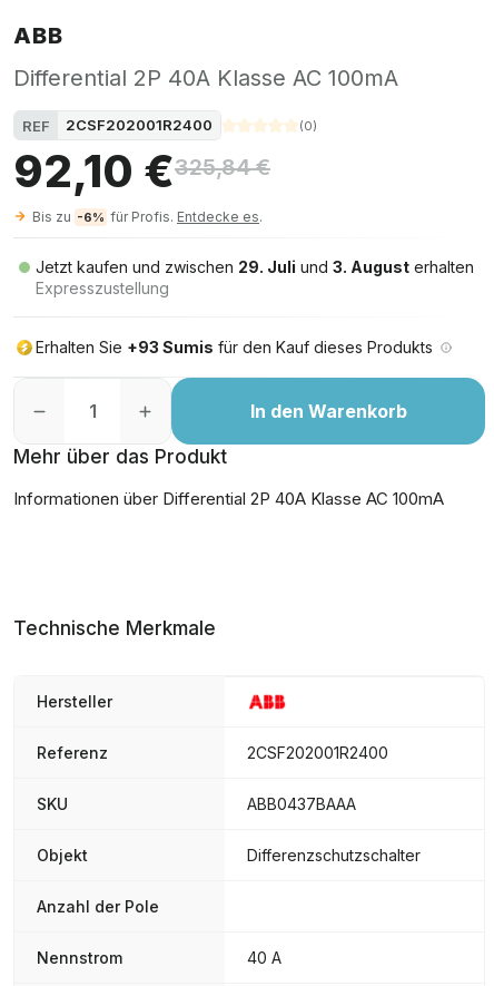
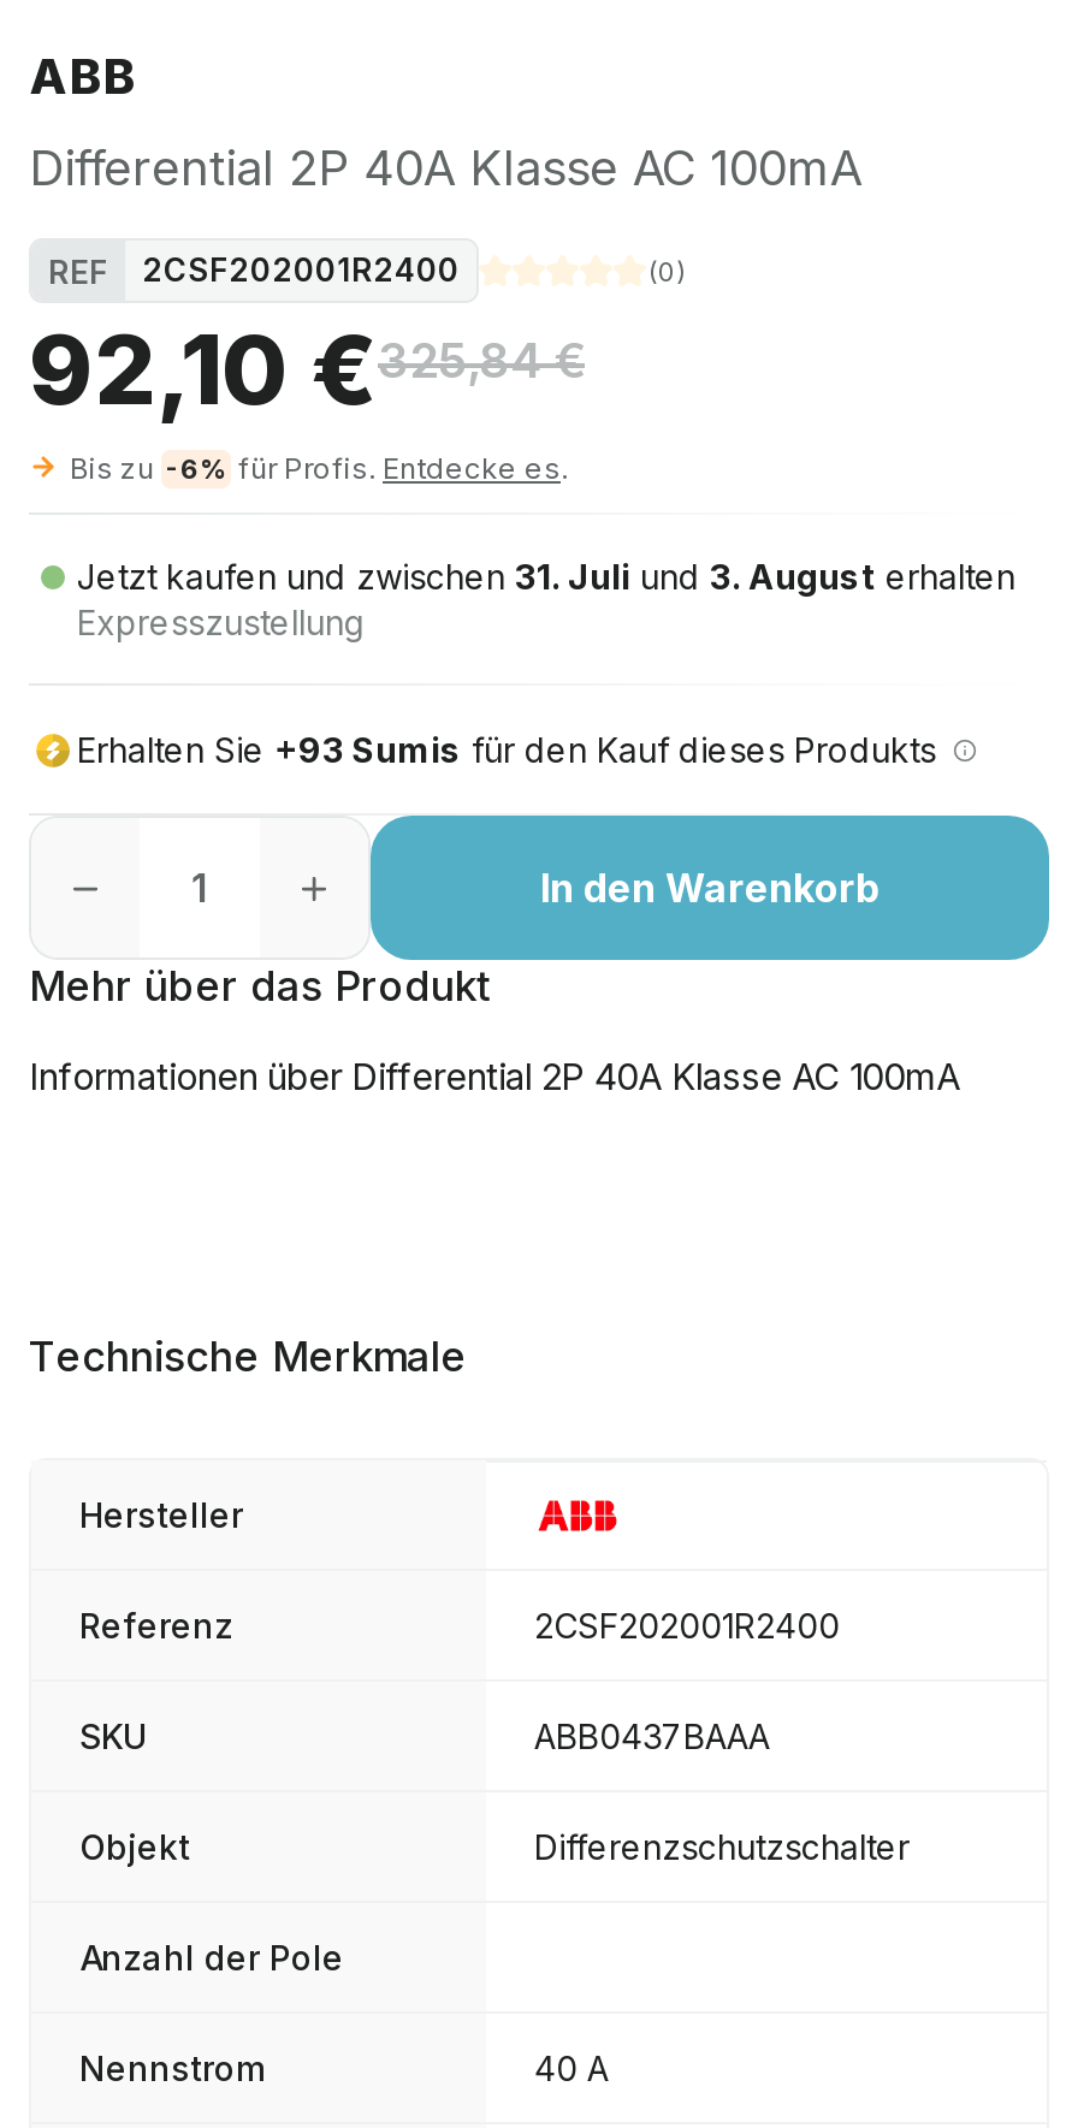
- Jetzt kaufen und zwischen 29. Juli und 3. August erhalten
+ Jetzt kaufen und zwischen 31. Juli und 3. August erhalten
